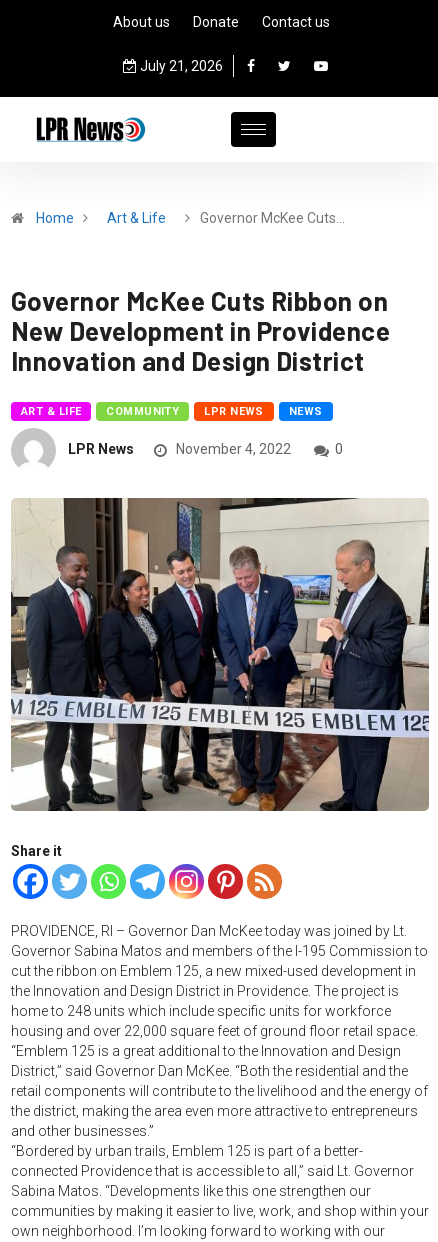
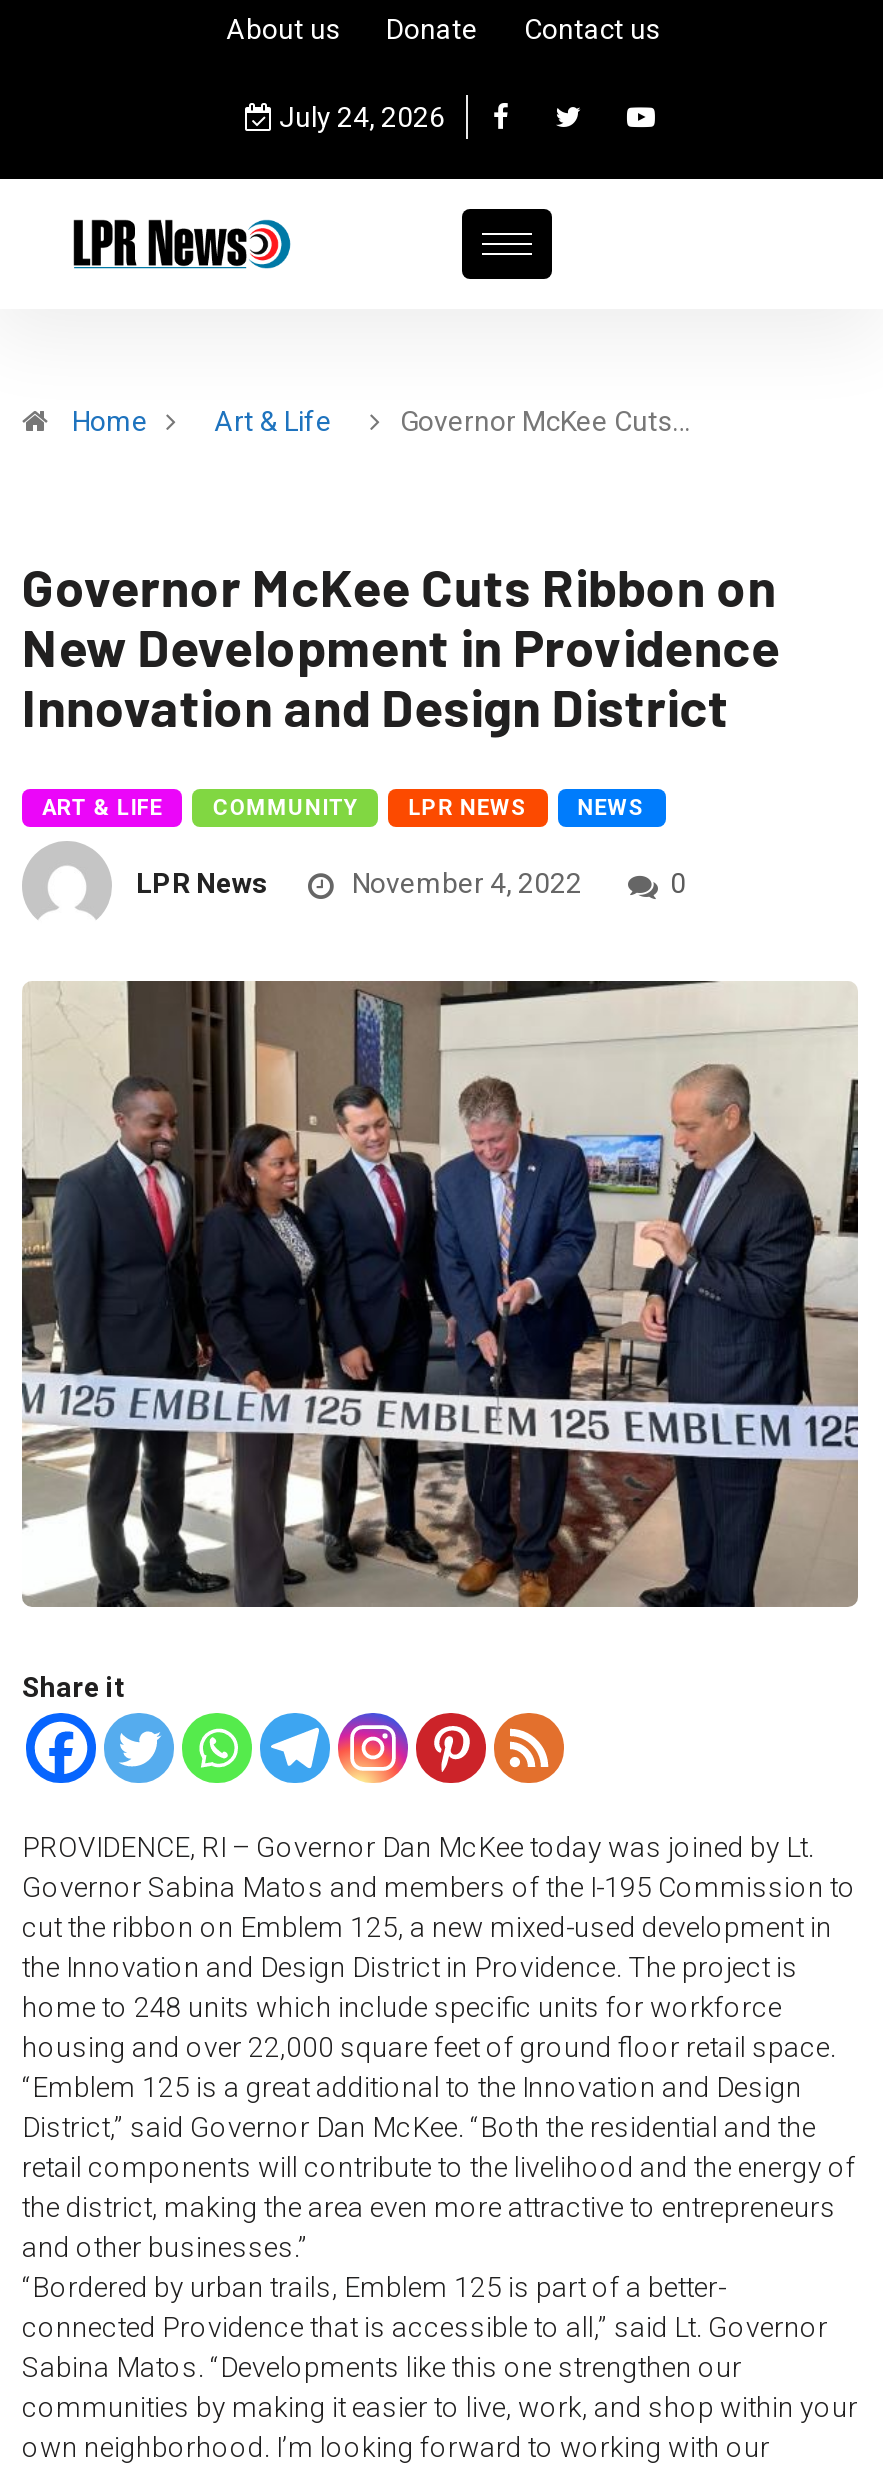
- July 21, 2026
+ July 24, 2026
